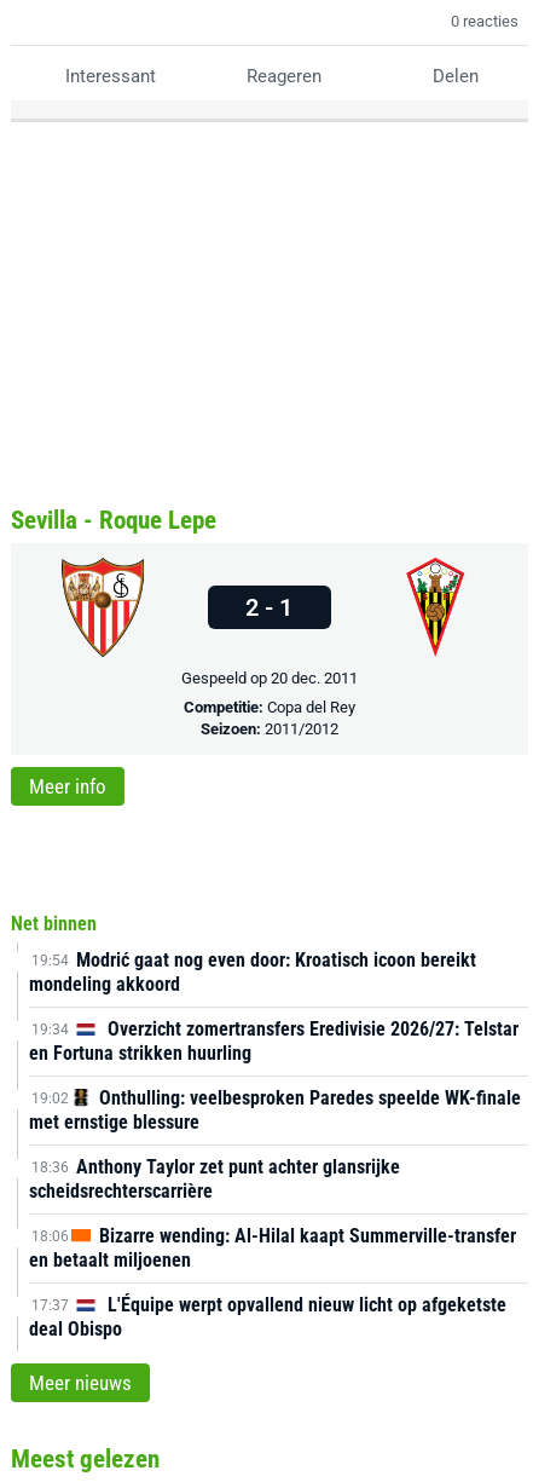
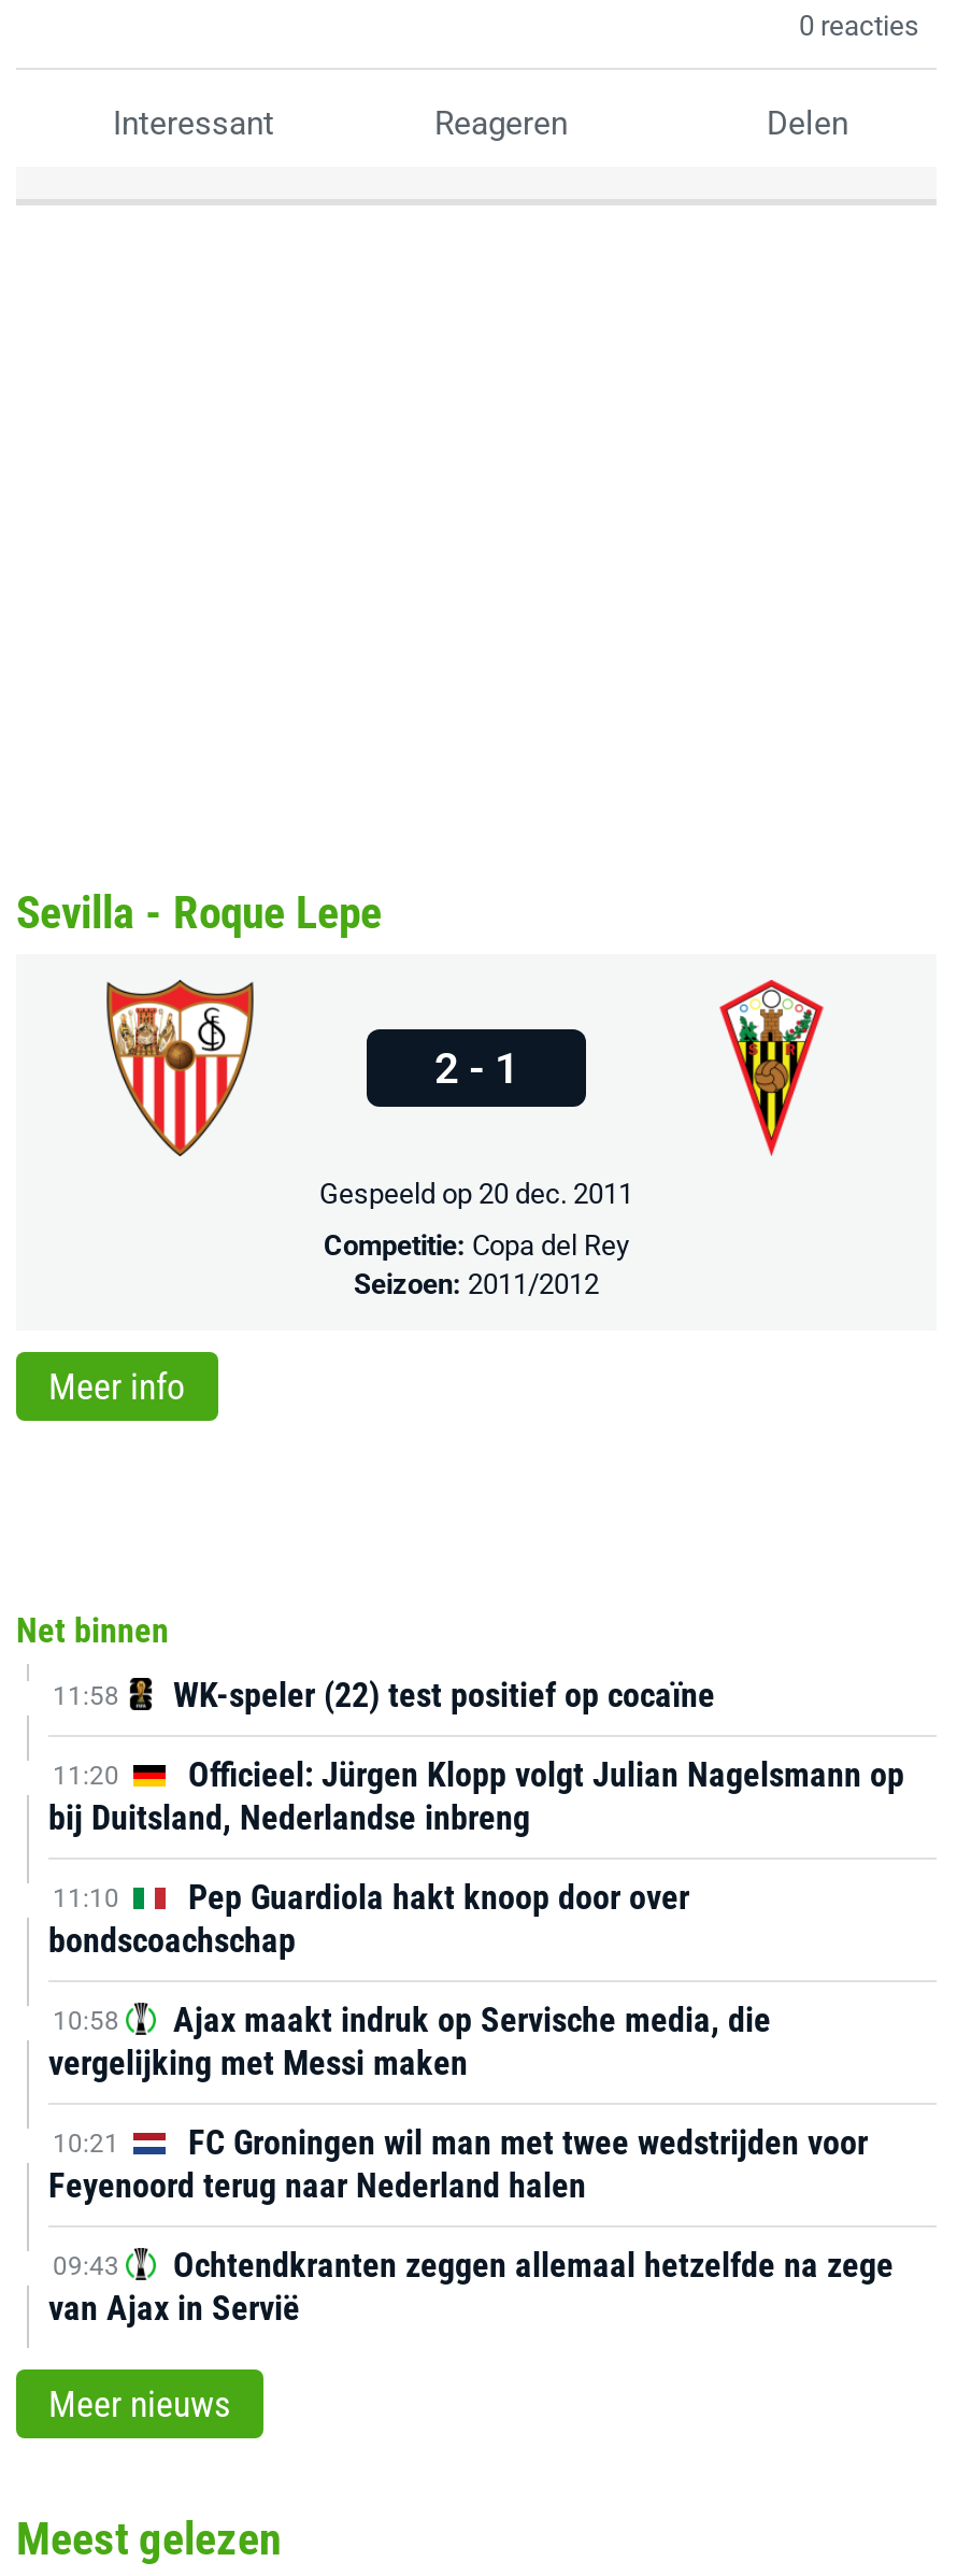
- 19:54 Modrić gaat nog even door: Kroatisch icoon bereikt
- mondeling akkoord
+ 11:58
+ WK-speler (22) test positief op cocaïne

- 19:34
- Overzicht zomertransfers Eredivisie 2026/27: Telstar
- en Fortuna strikken huurling
+ 11:20
+ Officieel: Jürgen Klopp volgt Julian Nagelsmann op
+ bij Duitsland, Nederlandse inbreng

- 19:02
- Onthulling: veelbesproken Paredes speelde WK-finale
- met ernstige blessure
+ 11:10
+ Pep Guardiola hakt knoop door over
+ bondscoachschap

- 18:36 Anthony Taylor zet punt achter glansrijke
- scheidsrechterscarrière
+ 10:58
+ Ajax maakt indruk op Servische media, die
+ vergelijking met Messi maken

- 18:06
- Bizarre wending: Al-Hilal kaapt Summerville-transfer
- en betaalt miljoenen
+ 10:21
+ FC Groningen wil man met twee wedstrijden voor
+ Feyenoord terug naar Nederland halen

- 17:37
- L'Équipe werpt opvallend nieuw licht op afgeketste
- deal Obispo
+ 09:43
+ Ochtendkranten zeggen allemaal hetzelfde na zege
+ van Ajax in Servië
